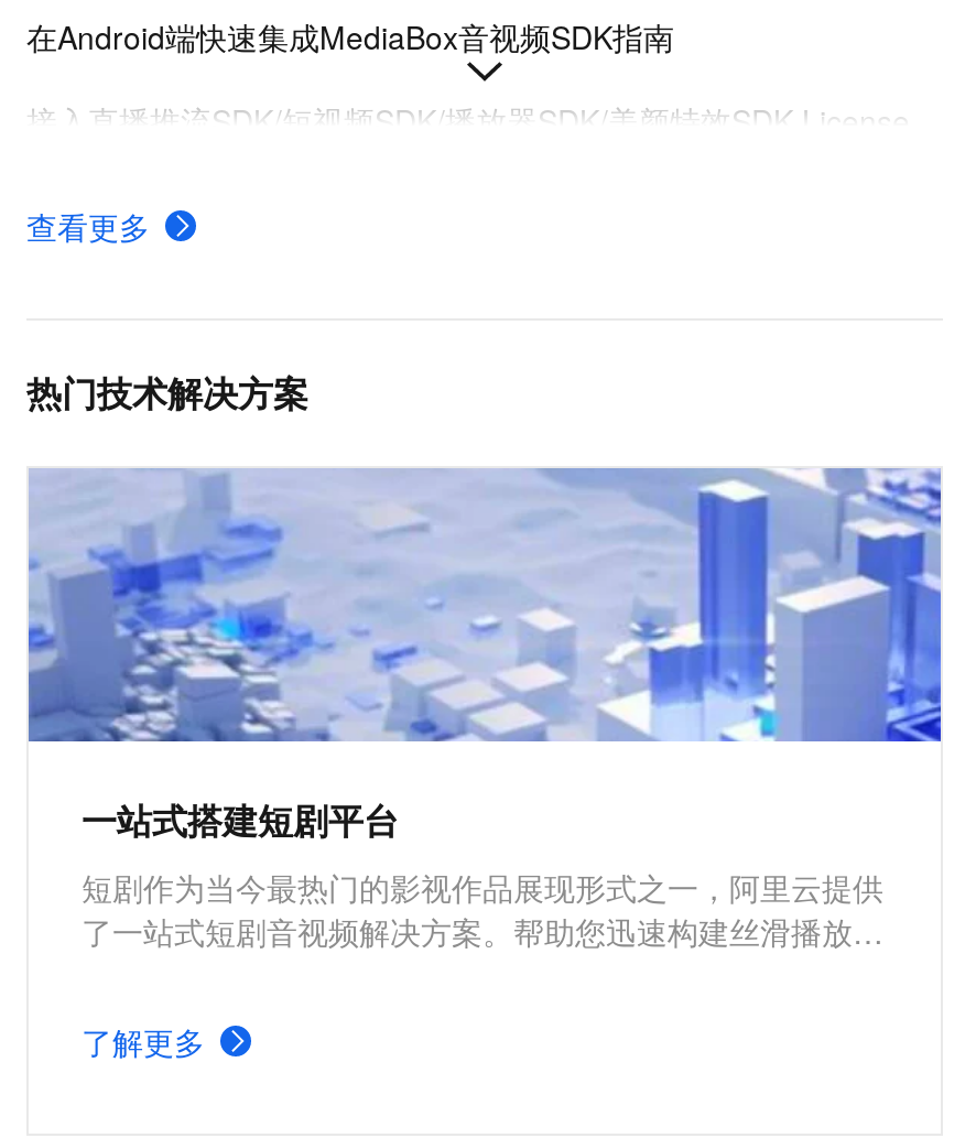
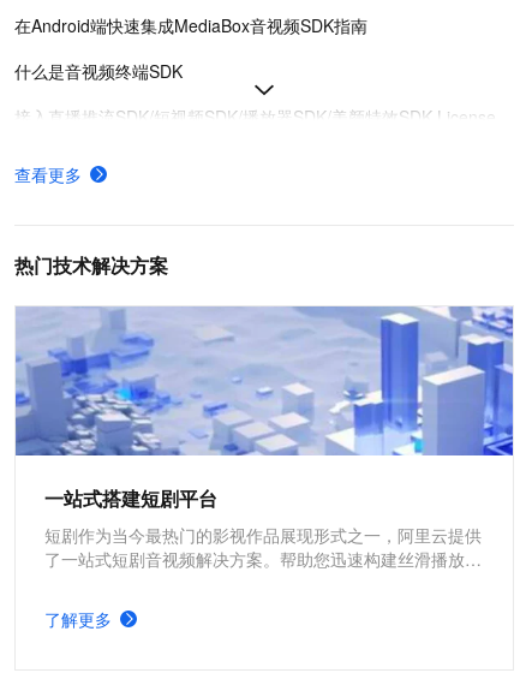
+ 什么是音视频终端SDK
